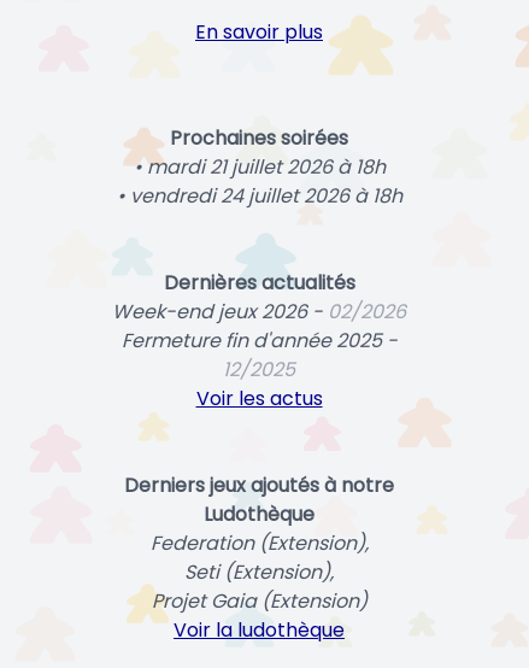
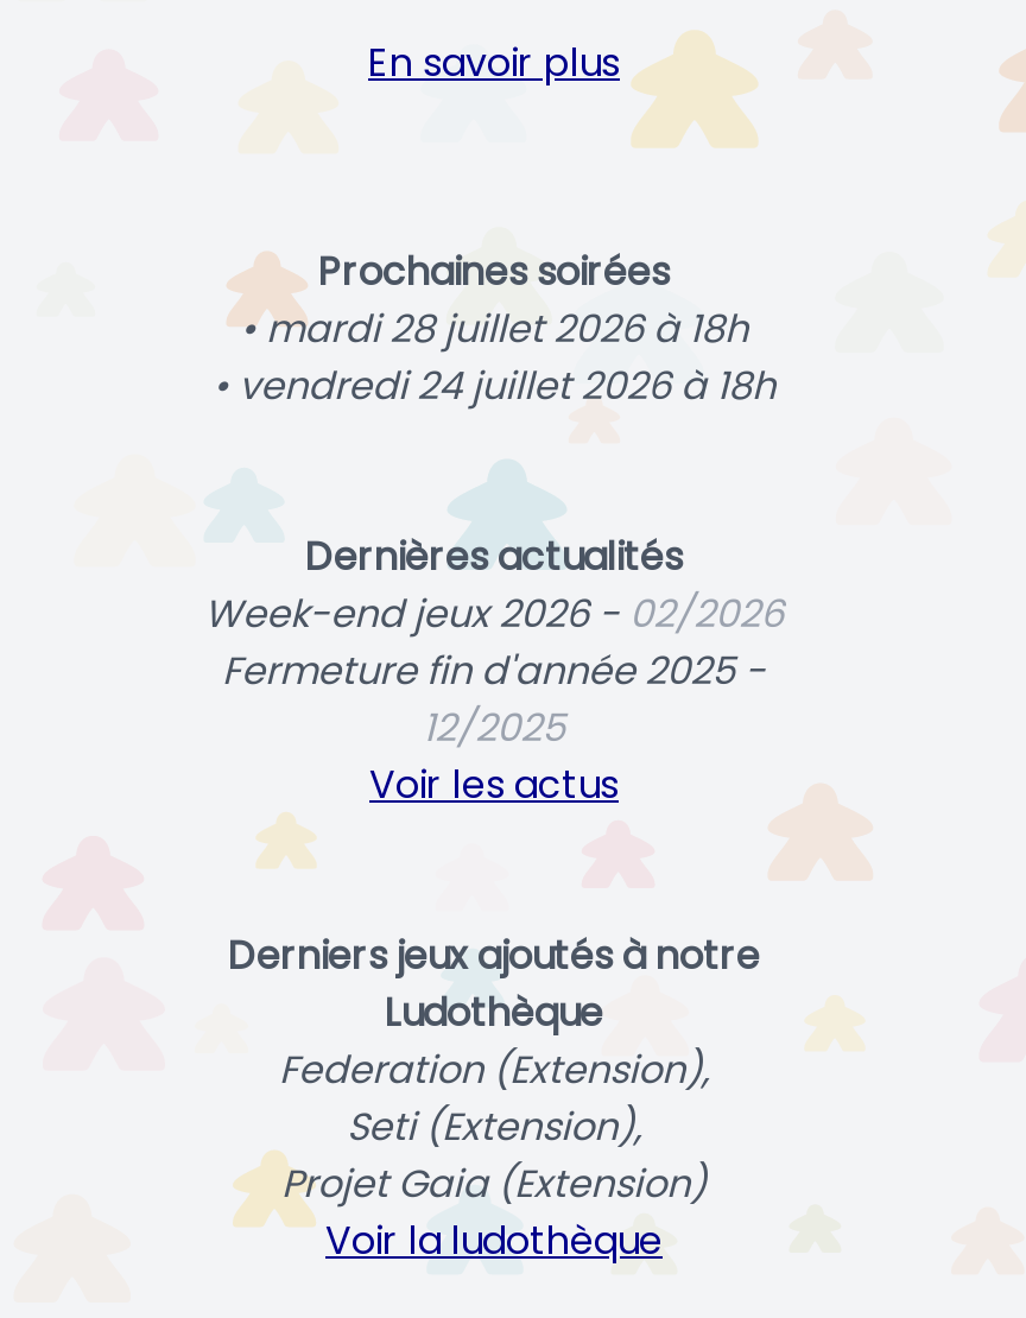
- • mardi 21 juillet 2026 à 18h
+ • mardi 28 juillet 2026 à 18h
